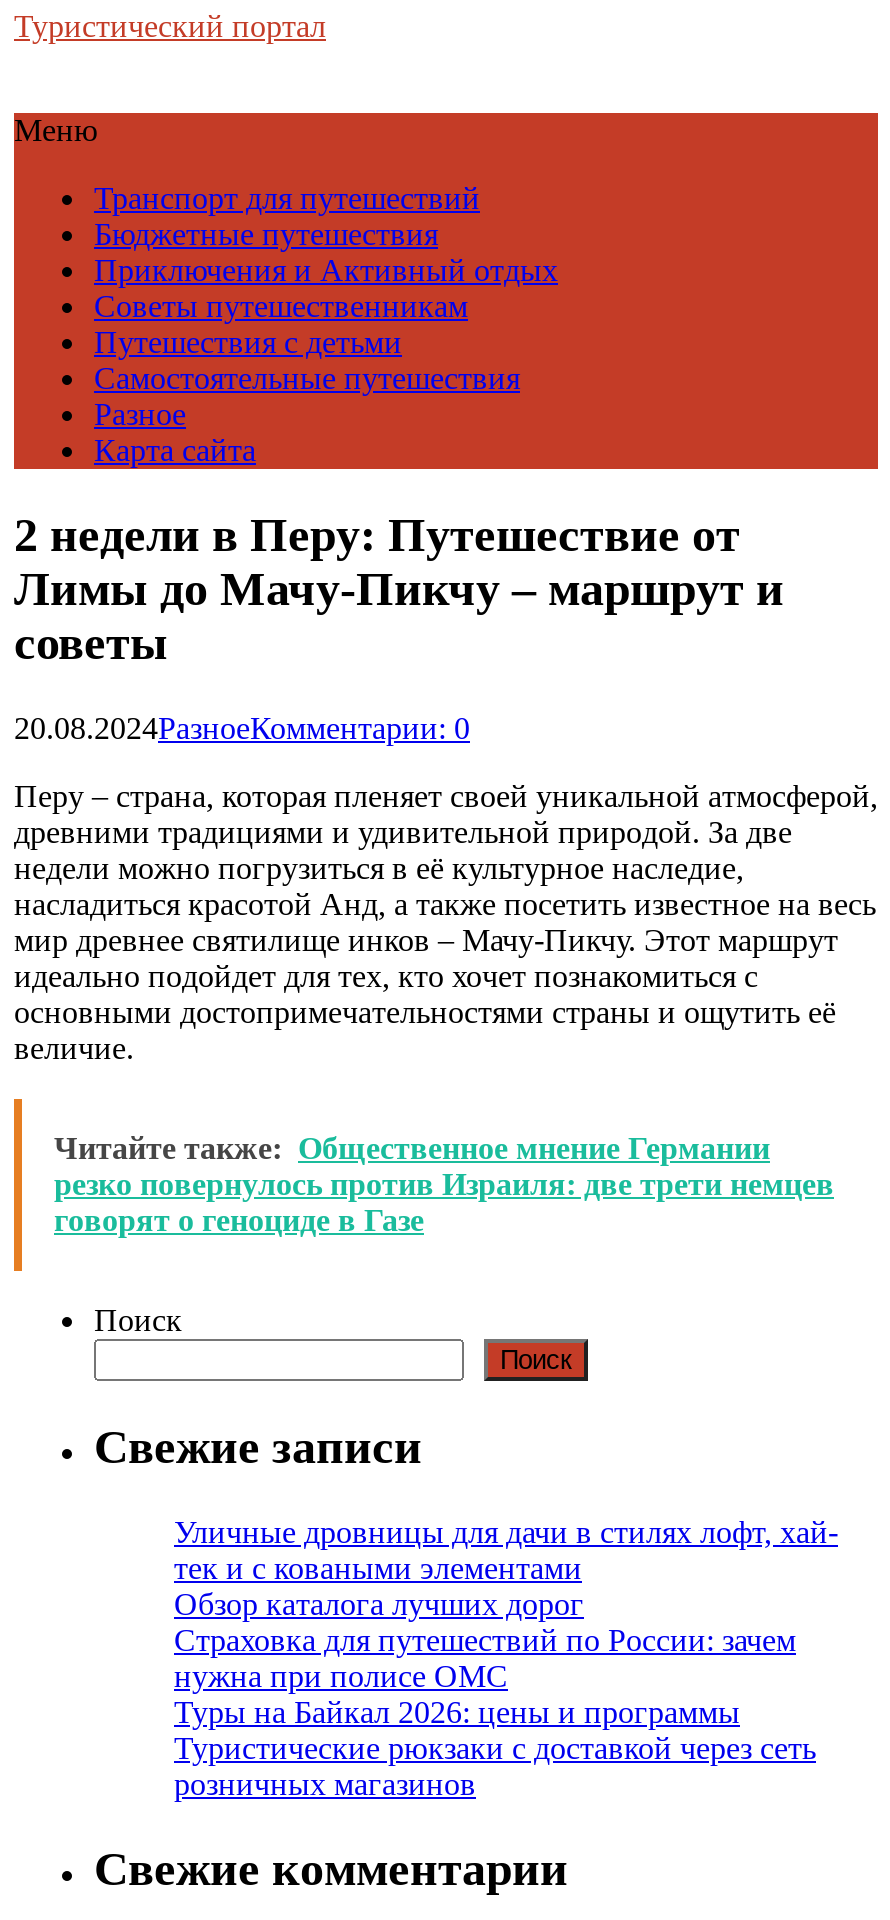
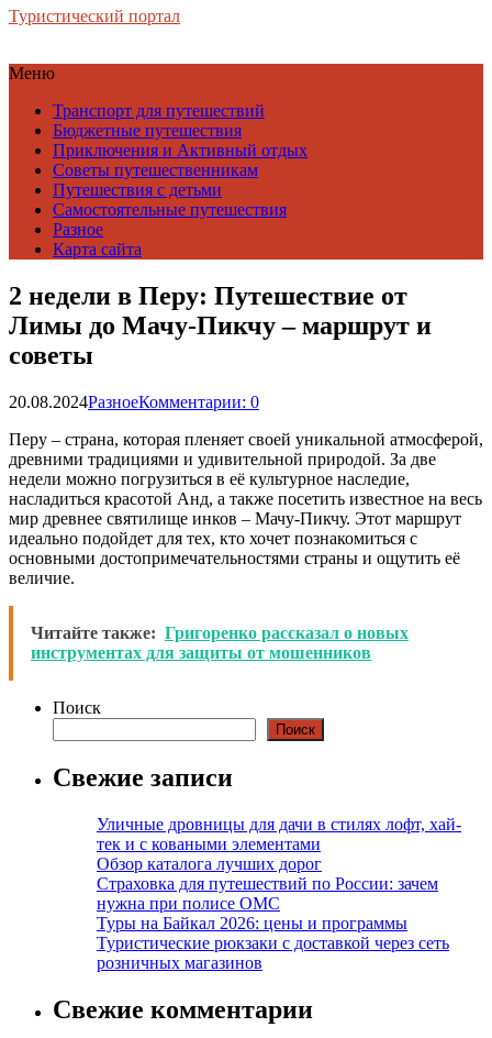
- Читайте также: Общественное мнение Германии
- резко повернулось против Израиля: две трети немцев
- говорят о геноциде в Газе
+ Читайте также: Григоренко рассказал о новых
+ инструментах для защиты от мошенников
